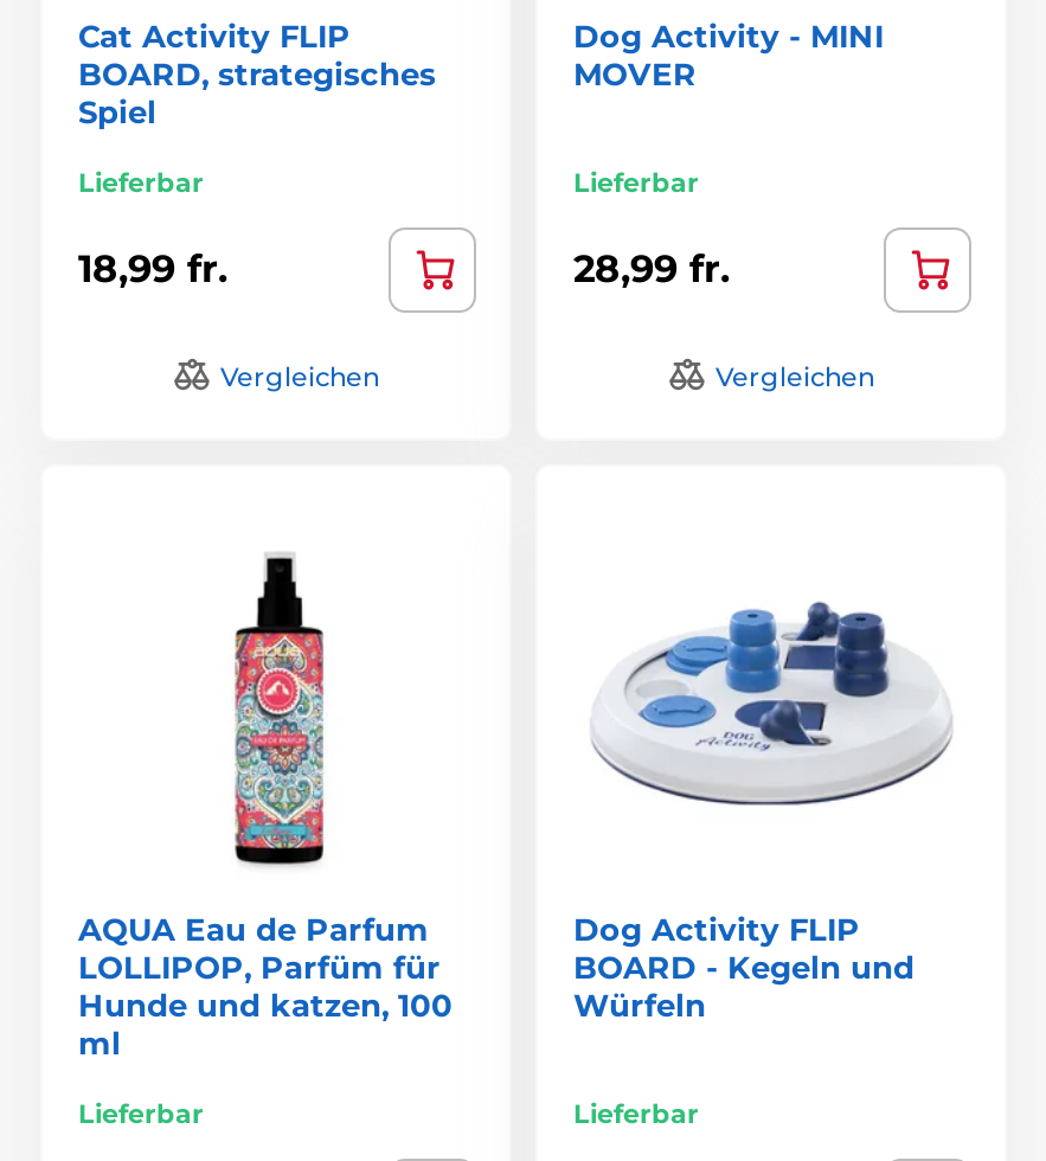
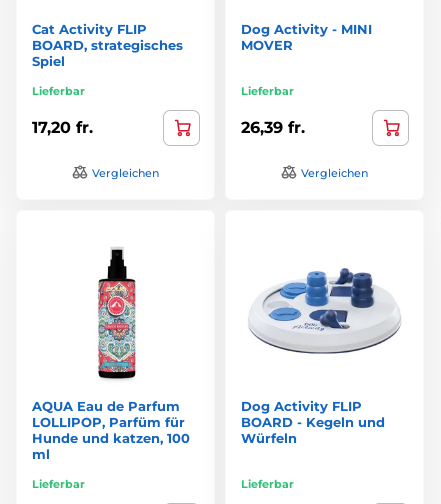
- 18,99 fr.
+ 17,20 fr.

- 28,99 fr.
+ 26,39 fr.
